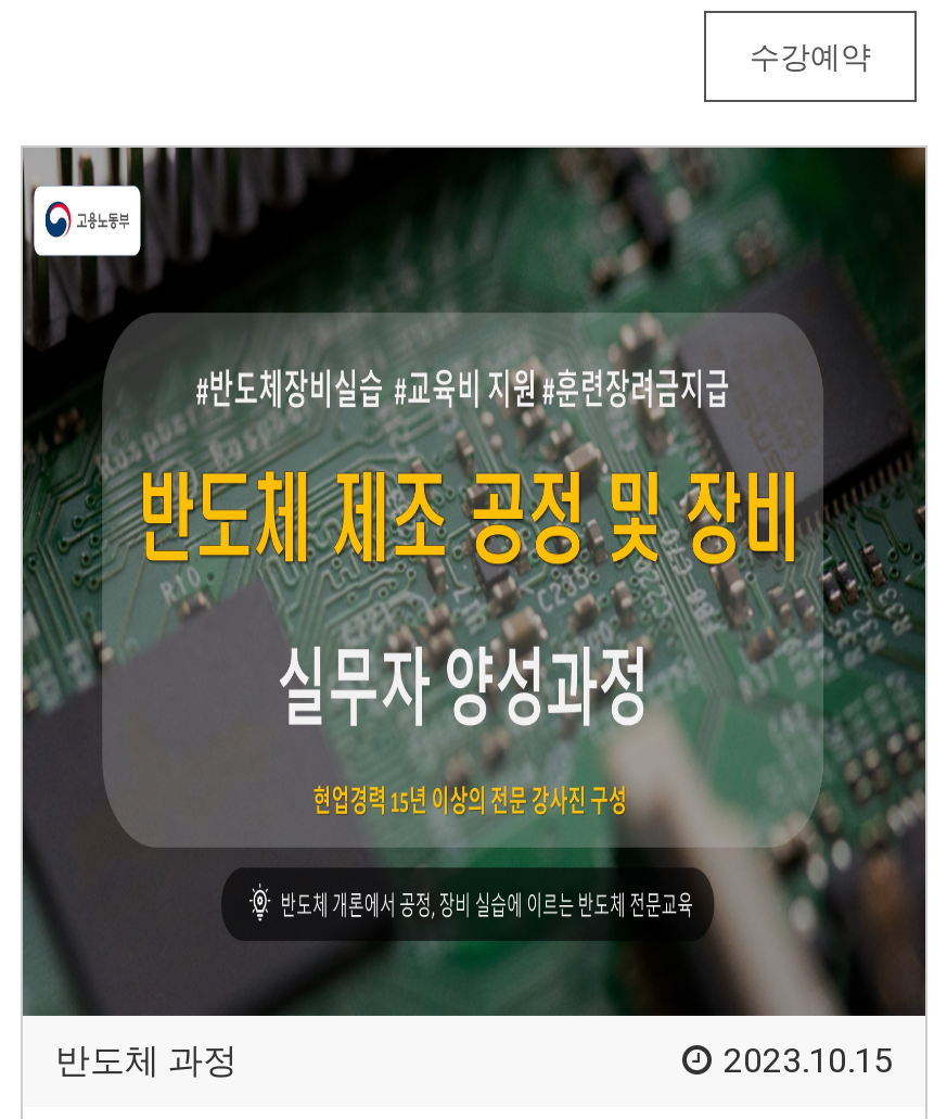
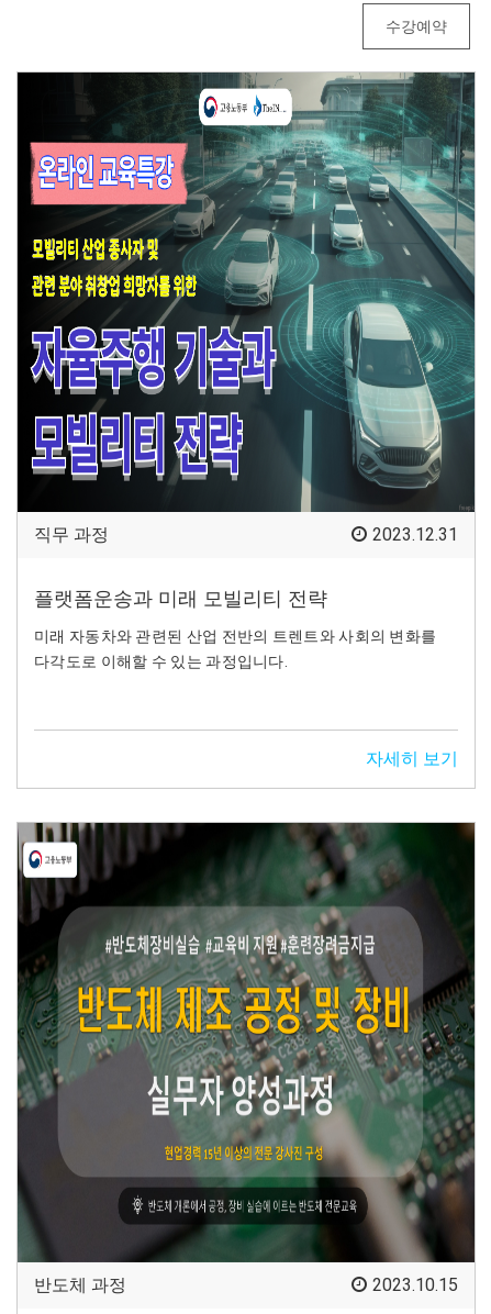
+ [image]
+ 직무 과정
+ 2023.12.31
+ 플랫폼운송과 미래 모빌리티 전략
+ 미래 자동차와 관련된 산업 전반의 트렌트와 사회의 변화를
+ 다각도로 이해할 수 있는 과정입니다.

+ 자세히 보기
